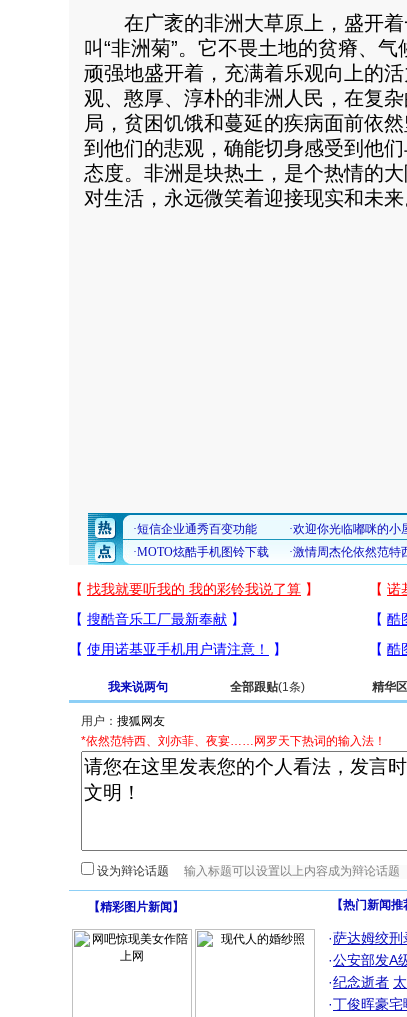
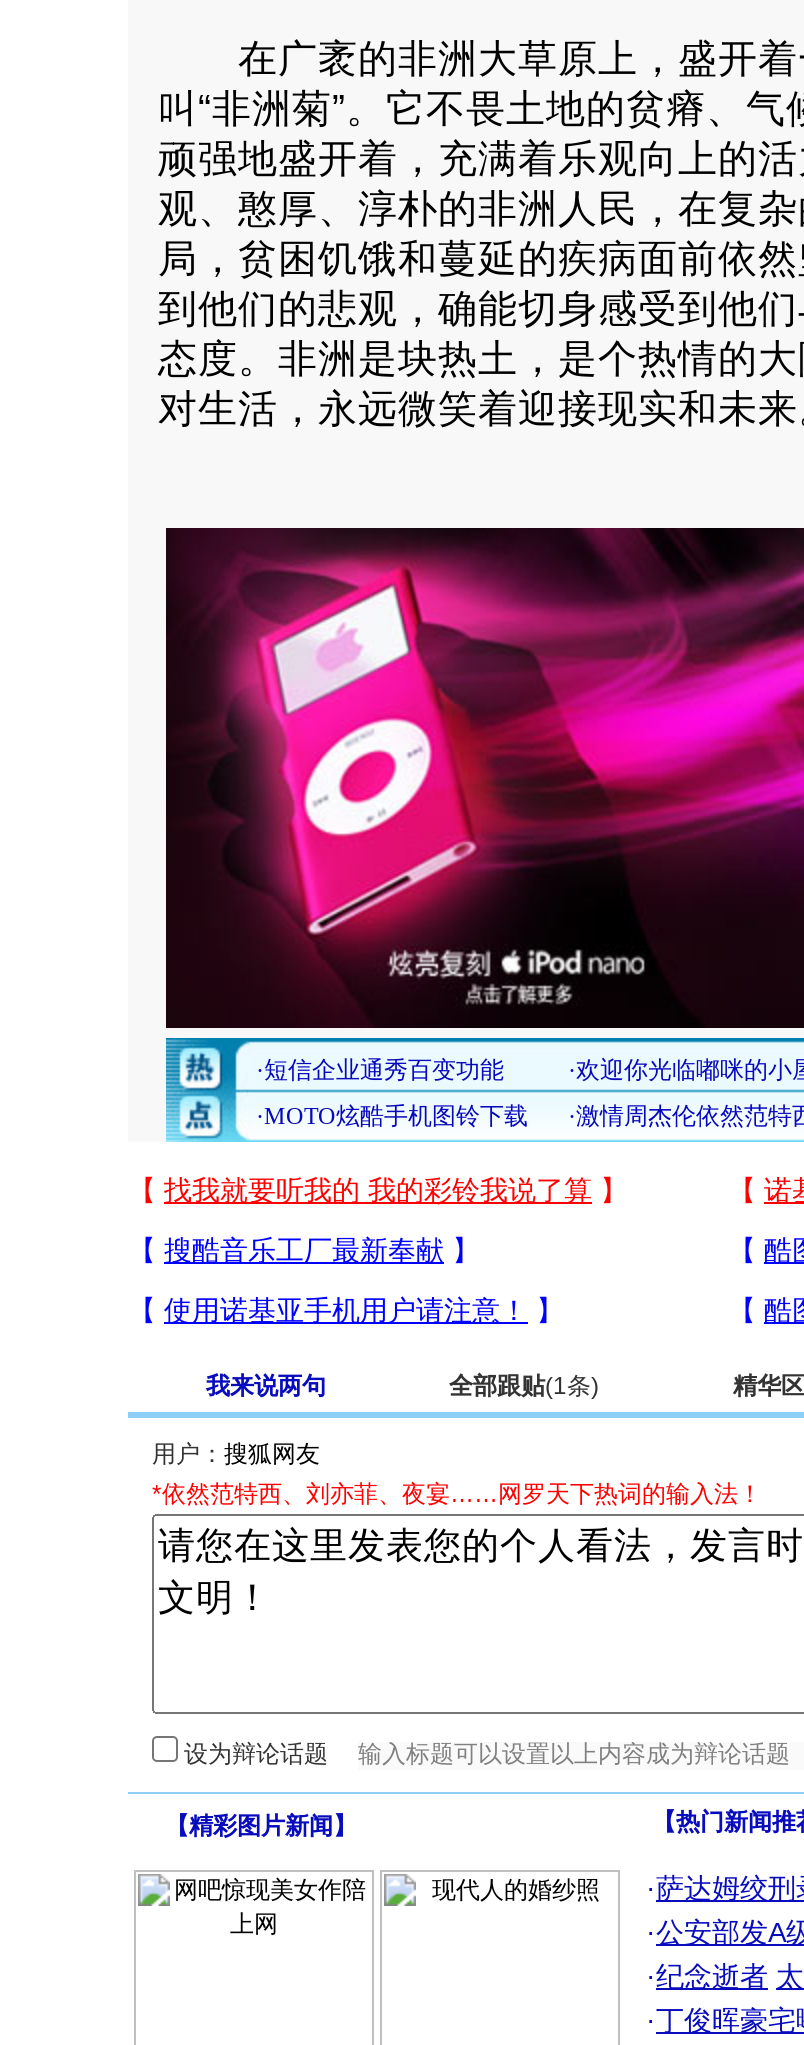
+ [image]
